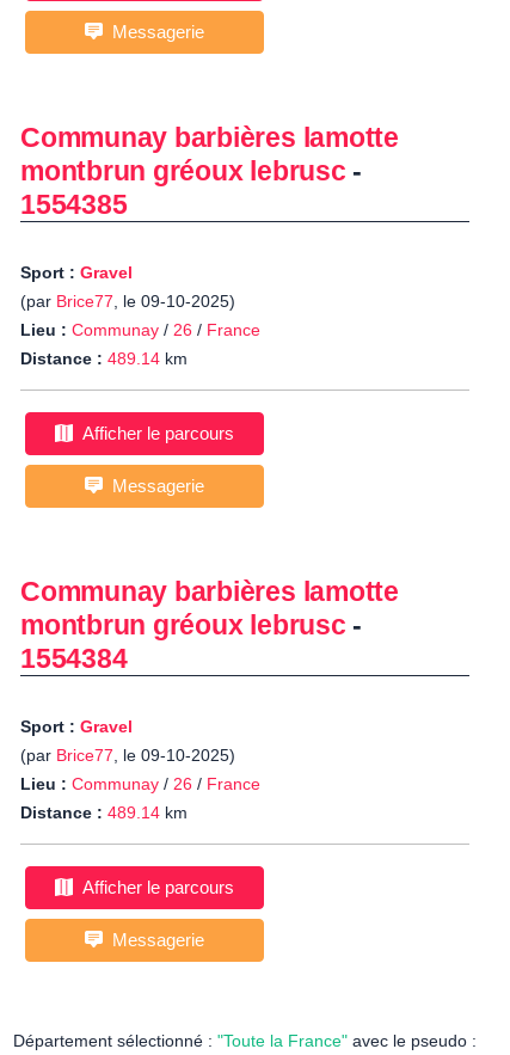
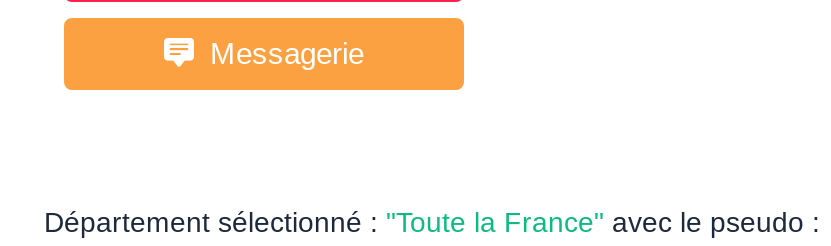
- Communay barbières lamotte
- montbrun gréoux lebrusc -
- 1554385
- Sport : Gravel
- (par Brice77, le 09-10-2025)
- Lieu : Communay / 26 / France
- Distance : 489.14 km

- Afficher le parcours
- Messagerie

- Communay barbières lamotte
- montbrun gréoux lebrusc -
- 1554384
- Sport : Gravel
- (par Brice77, le 09-10-2025)
- Lieu : Communay / 26 / France
- Distance : 489.14 km

- Afficher le parcours
- Messagerie
